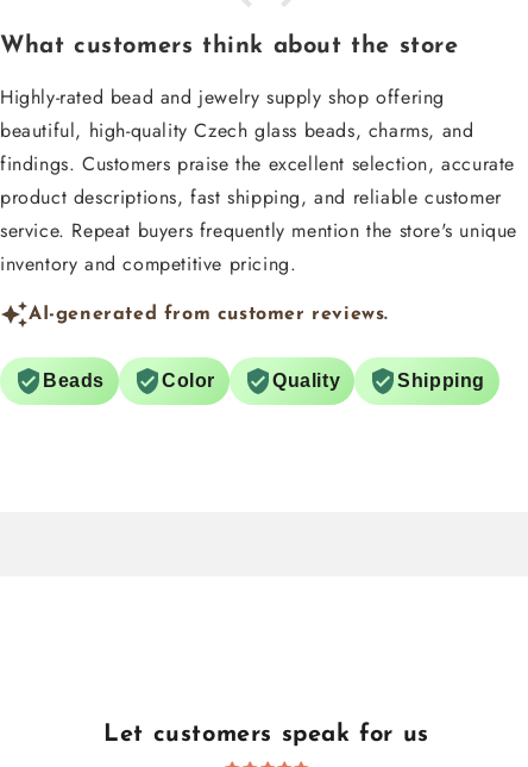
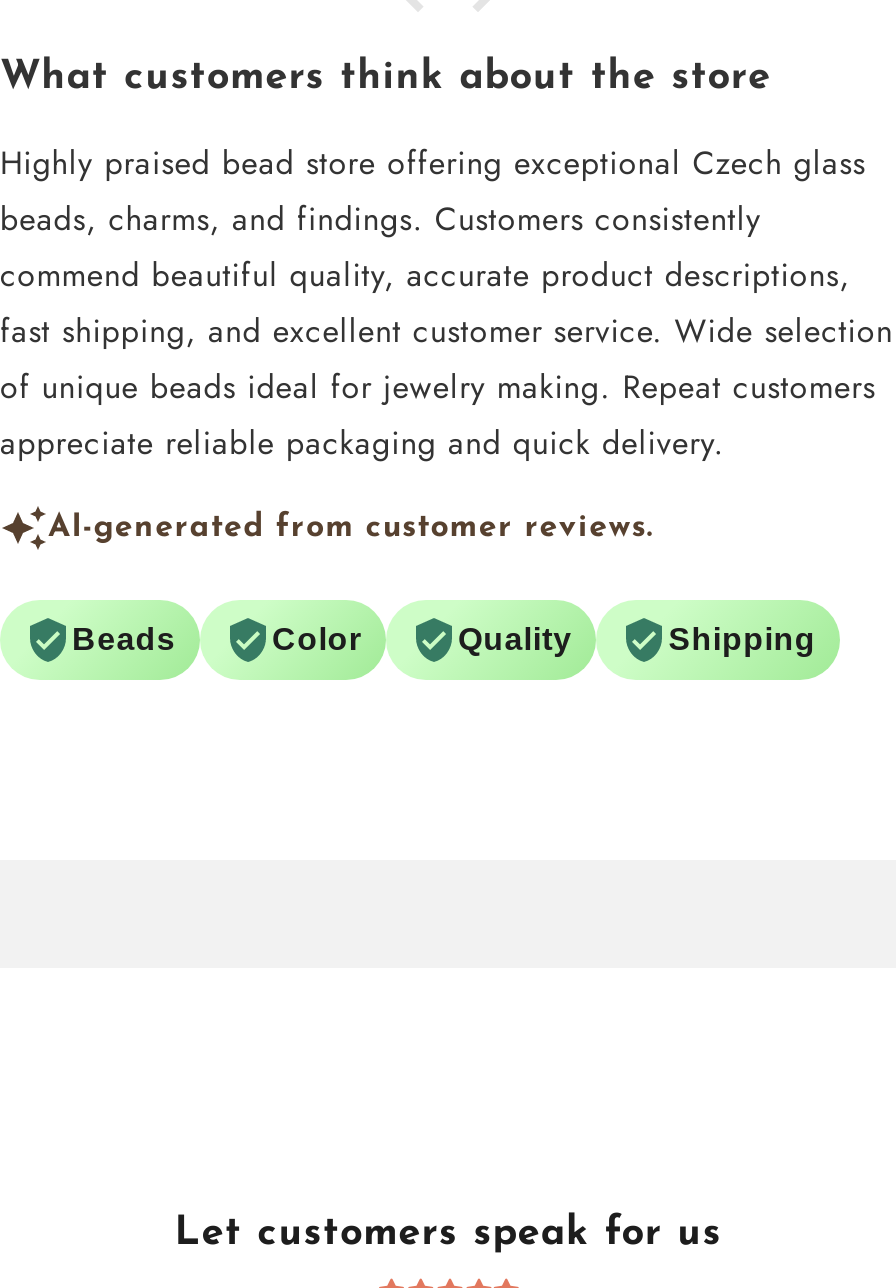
- Highly-rated bead and jewelry supply shop offering
- beautiful, high-quality Czech glass beads, charms, and
- findings. Customers praise the excellent selection, accurate
- product descriptions, fast shipping, and reliable customer
- service. Repeat buyers frequently mention the store's unique
- inventory and competitive pricing.
+ Highly praised bead store offering exceptional Czech glass
+ beads, charms, and findings. Customers consistently
+ commend beautiful quality, accurate product descriptions,
+ fast shipping, and excellent customer service. Wide selection
+ of unique beads ideal for jewelry making. Repeat customers
+ appreciate reliable packaging and quick delivery.
